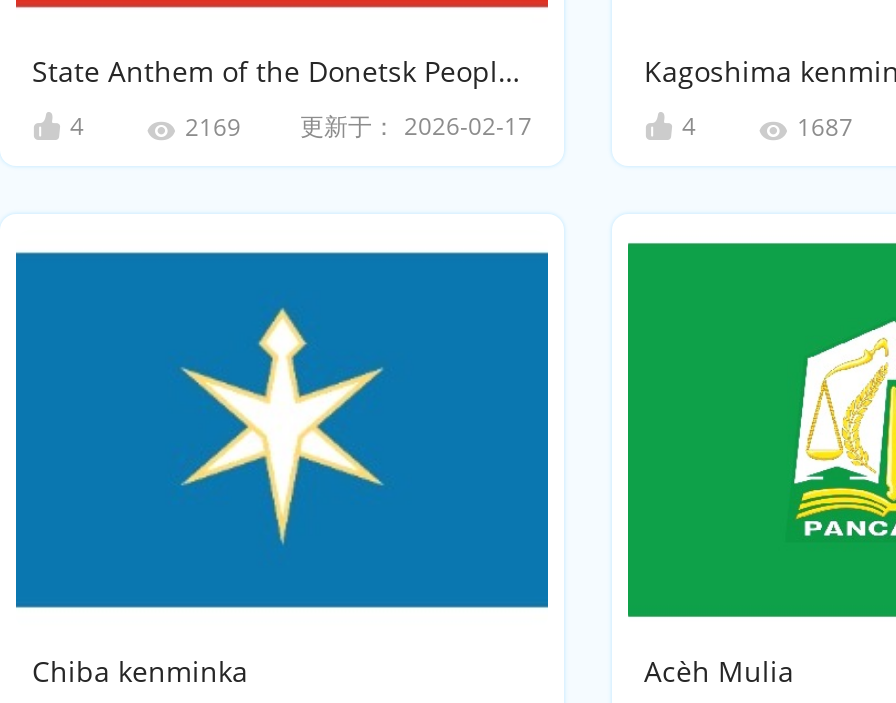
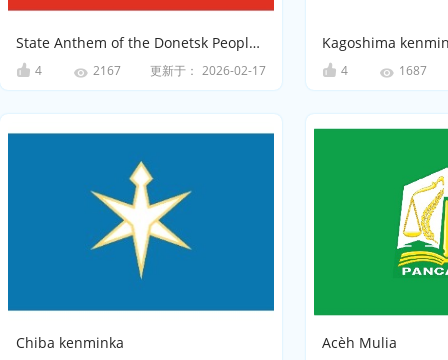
- 2169 更新于： 2026-02-17
+ 2167 更新于： 2026-02-17
